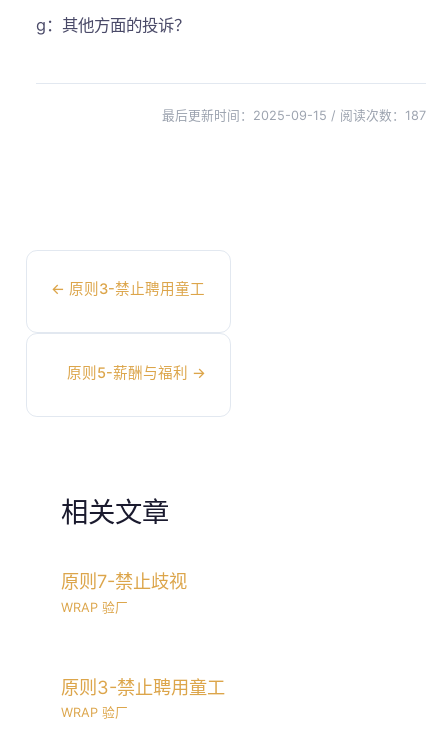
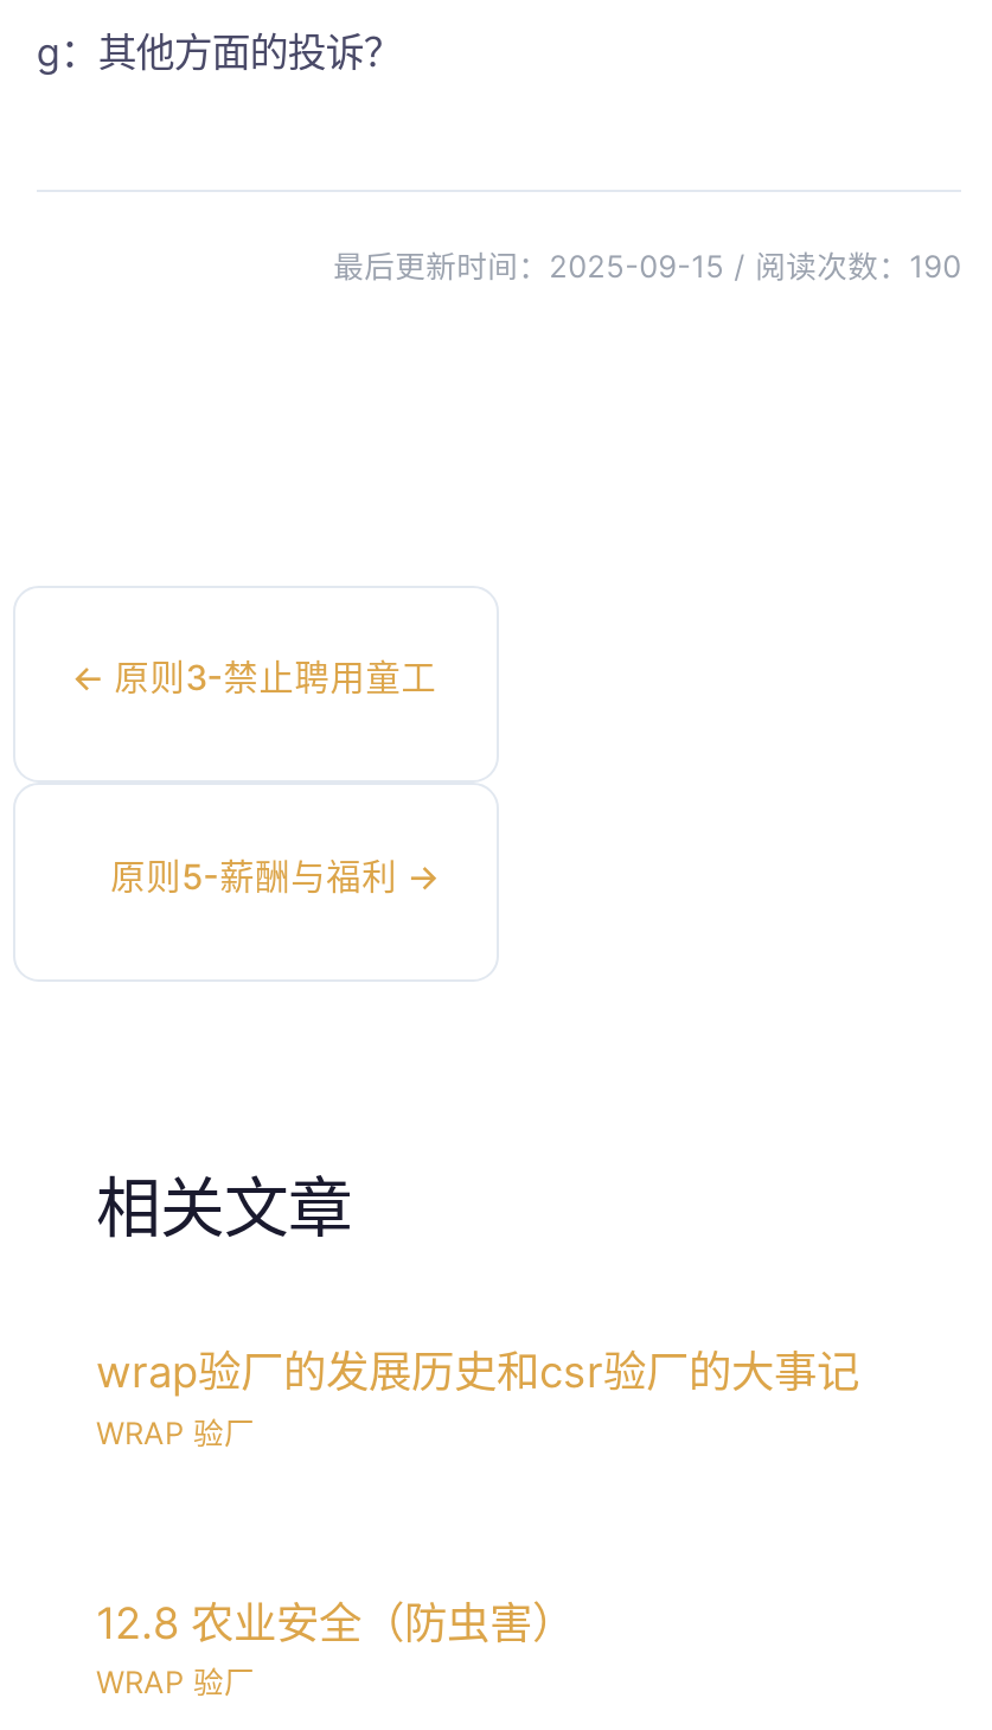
- 最后更新时间：2025-09-15 / 阅读次数：187
+ 最后更新时间：2025-09-15 / 阅读次数：190

- 原则7-禁止歧视
+ wrap验厂的发展历史和csr验厂的大事记

- 原则3-禁止聘用童工
+ 12.8 农业安全（防虫害）
